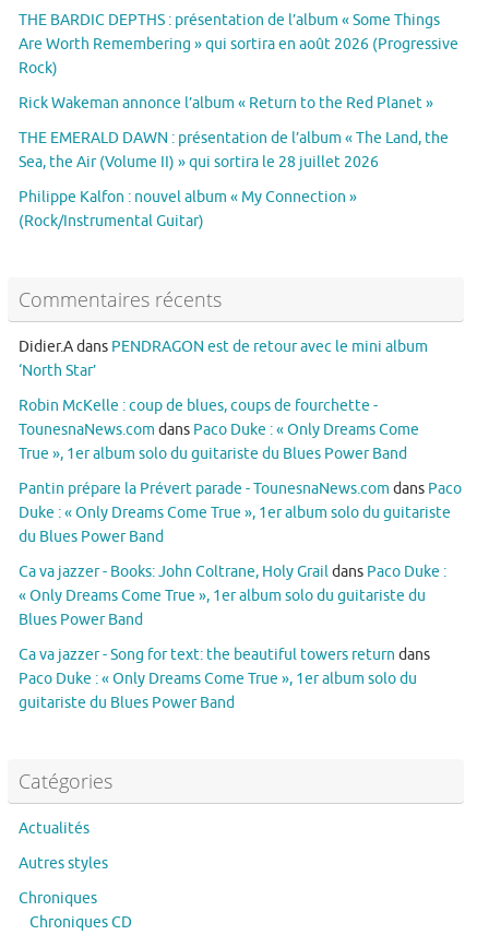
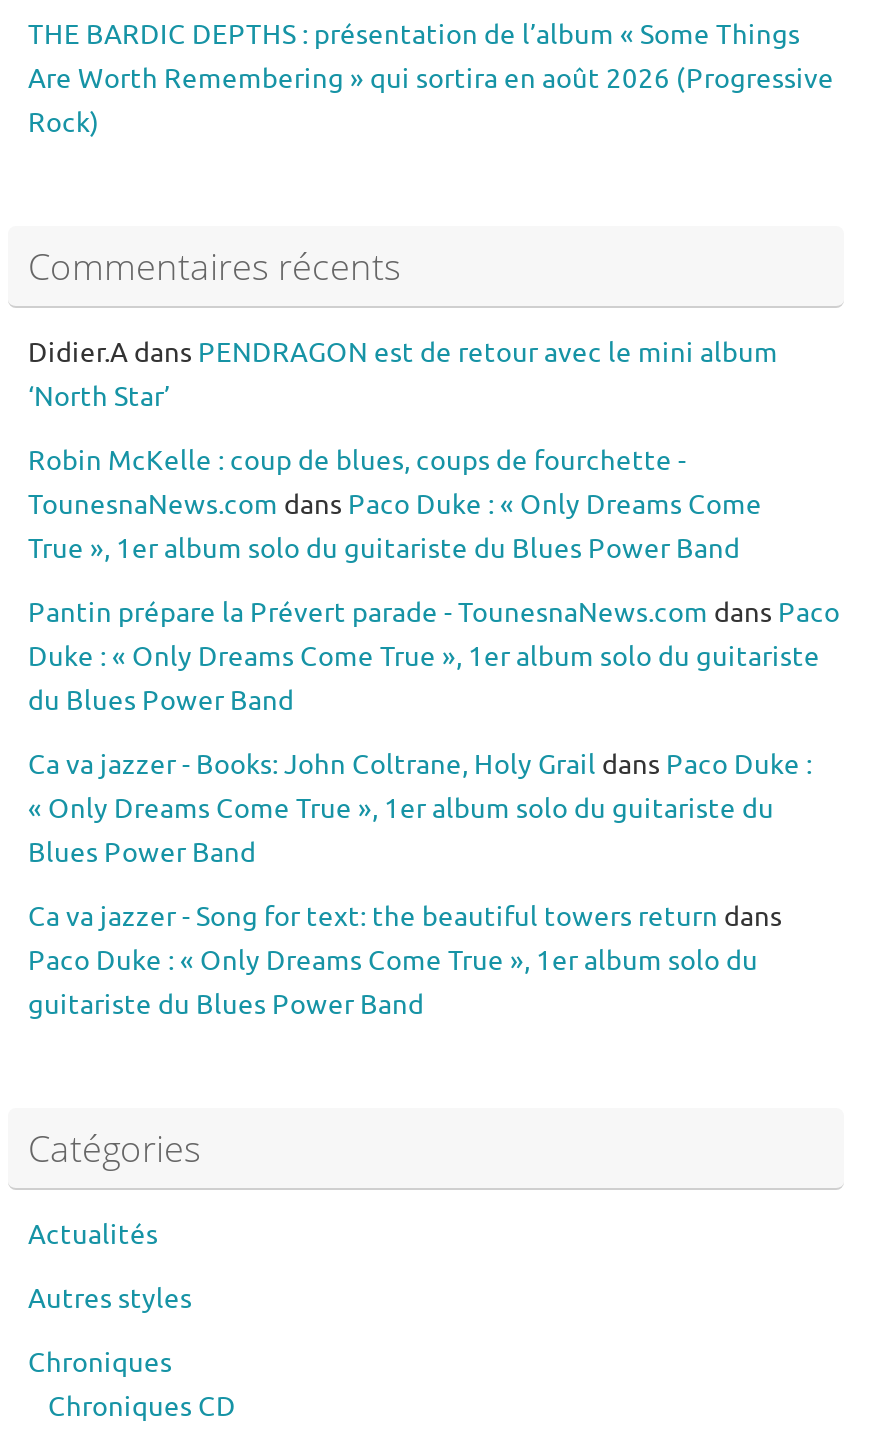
- Rick Wakeman annonce l’album « Return to the Red Planet »
- THE EMERALD DAWN : présentation de l’album « The Land, the
- Sea, the Air (Volume II) » qui sortira le 28 juillet 2026
- Philippe Kalfon : nouvel album « My Connection »
- (Rock/Instrumental Guitar)
